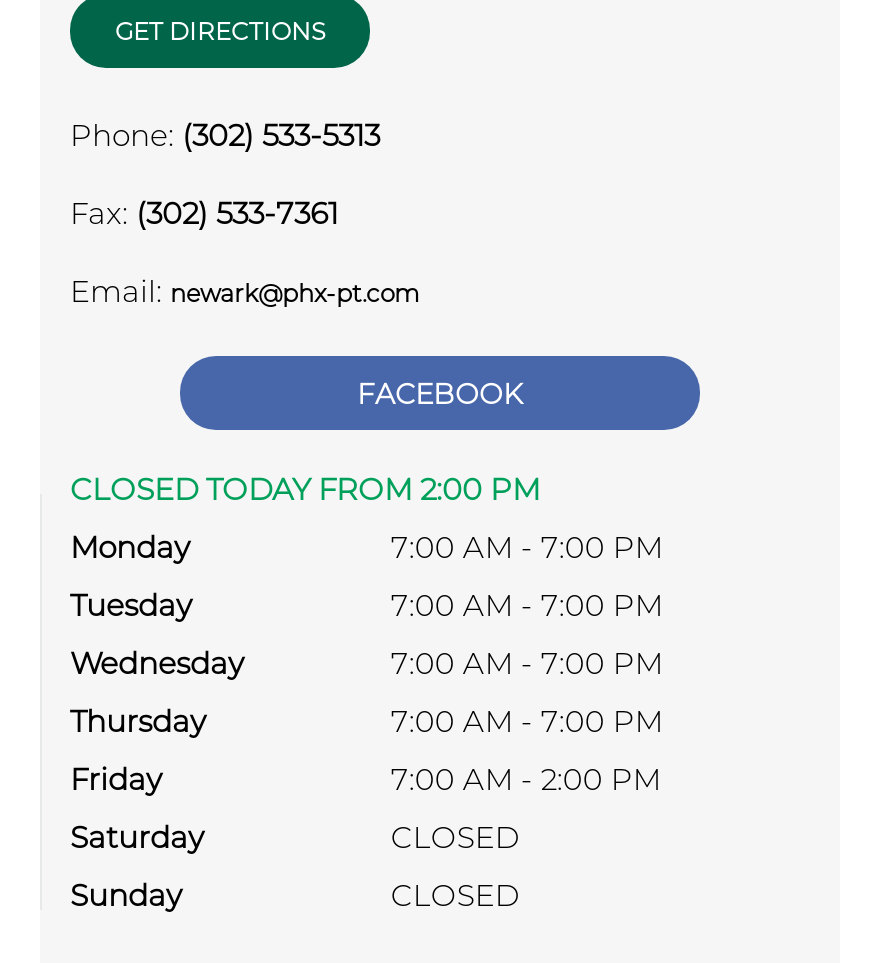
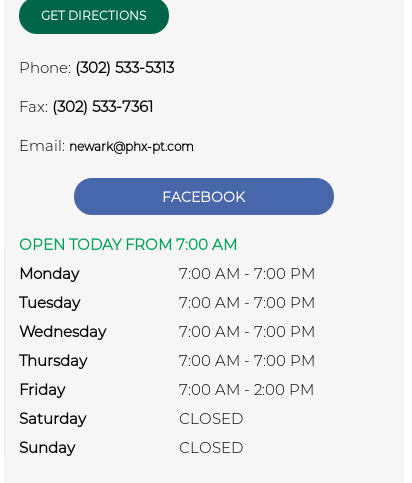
- CLOSED TODAY FROM 2:00 PM
+ OPEN TODAY FROM 7:00 AM
